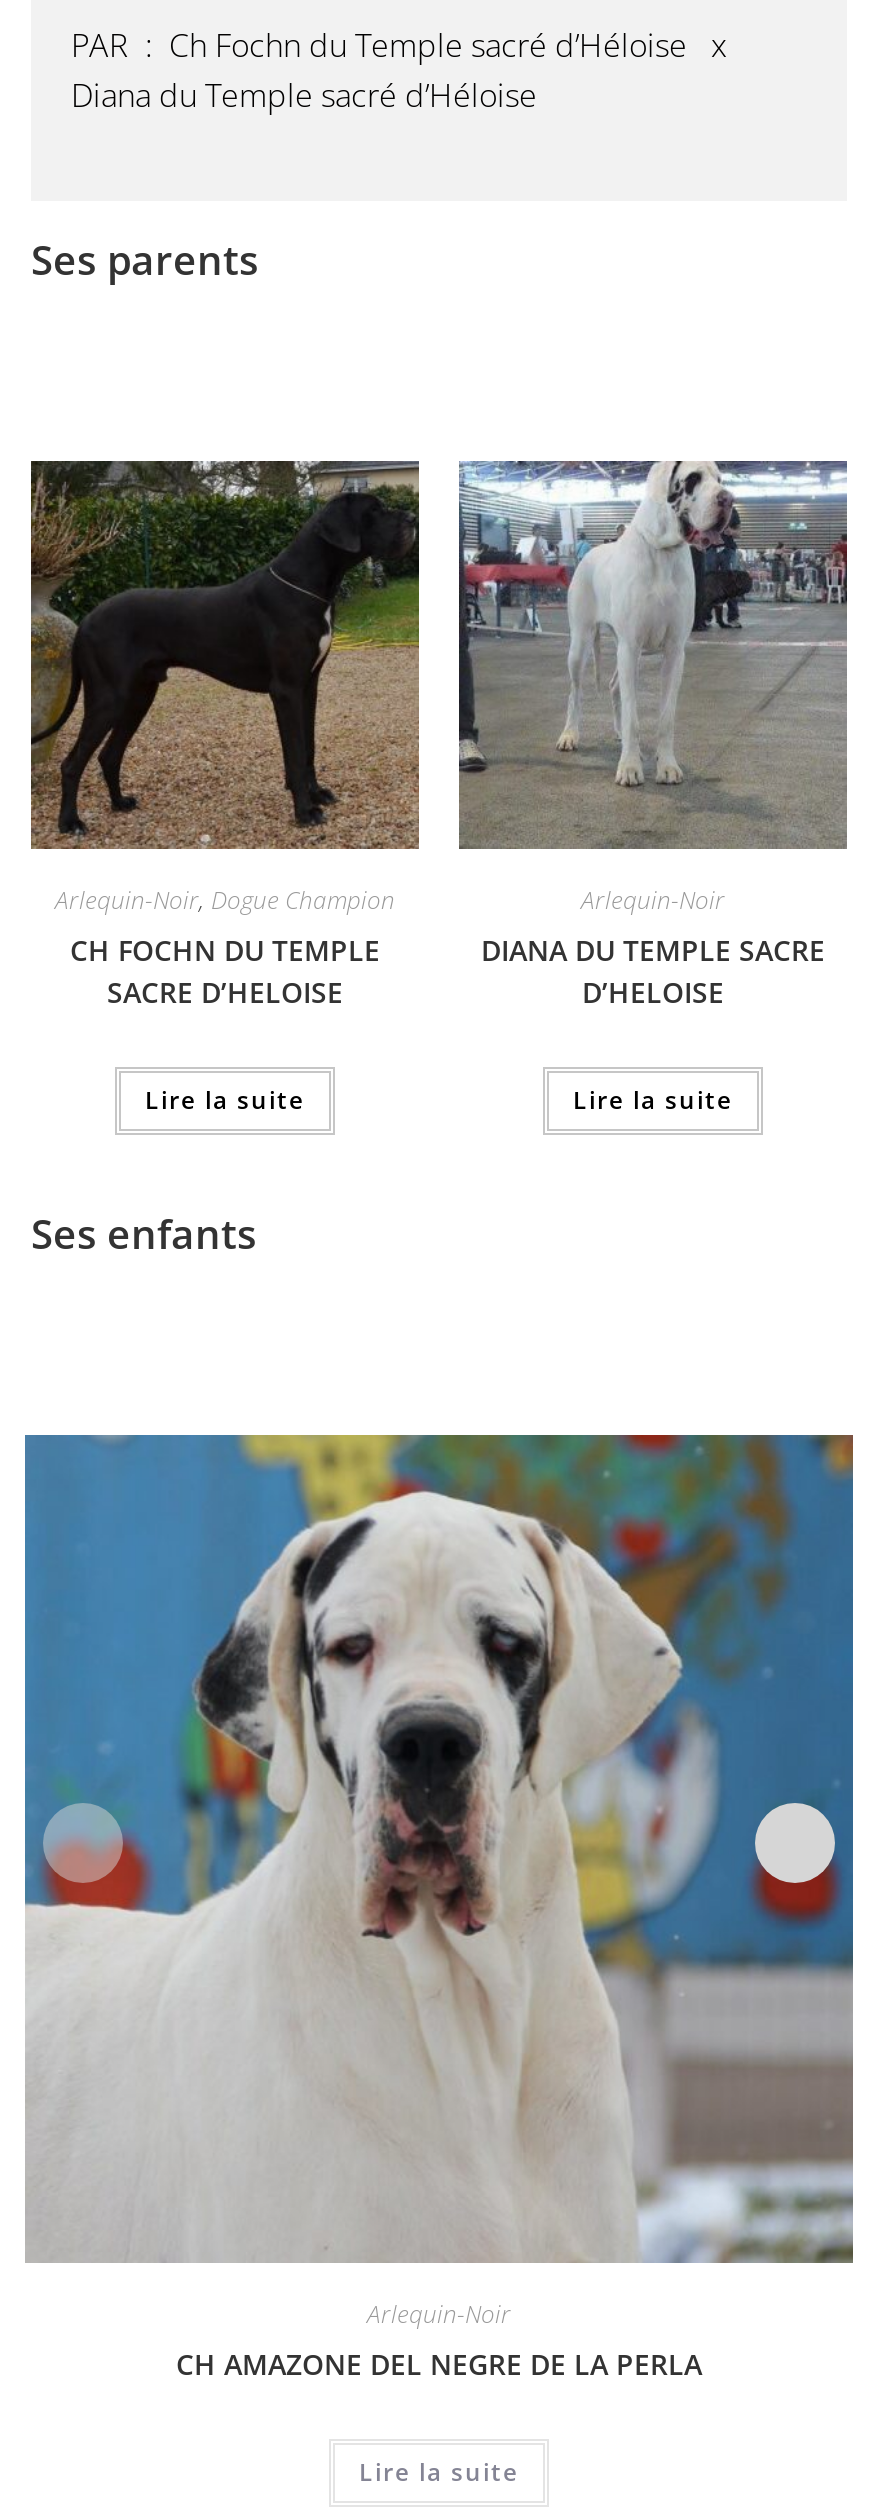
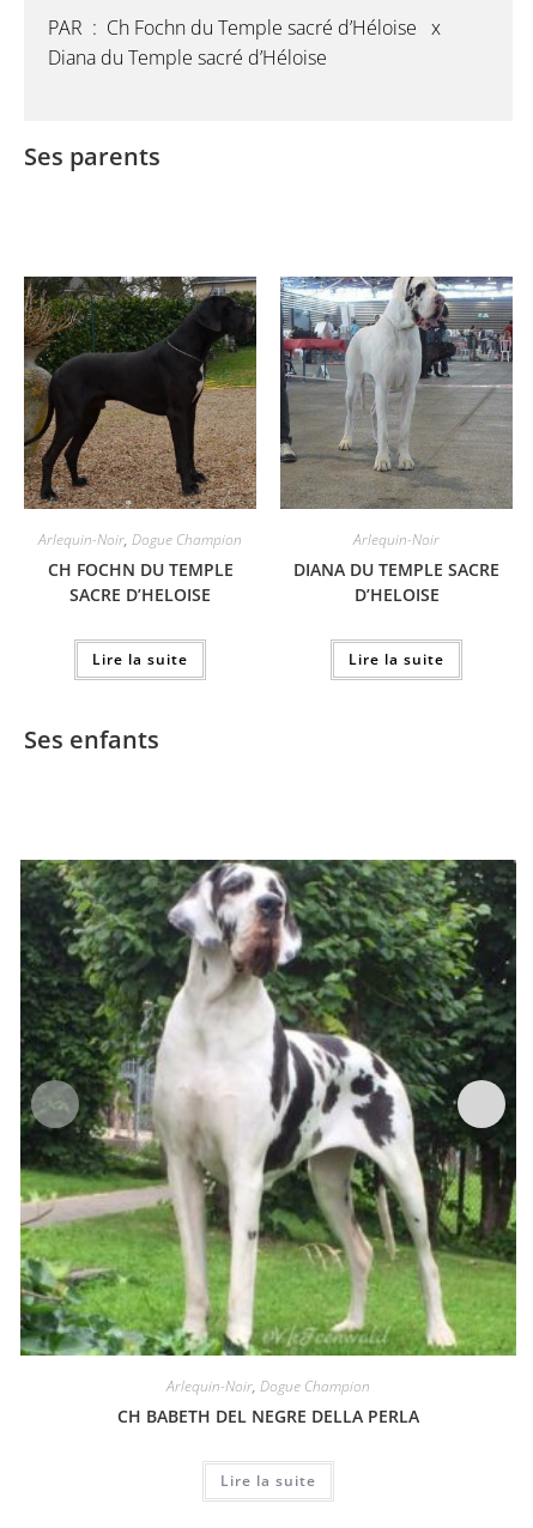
- [image]
- Arlequin-Noir
- CH AMAZONE DEL NEGRE DE LA PERLA
+ [image]
+ Arlequin-Noir, Dogue Champion
+ CH BABETH DEL NEGRE DELLA PERLA
